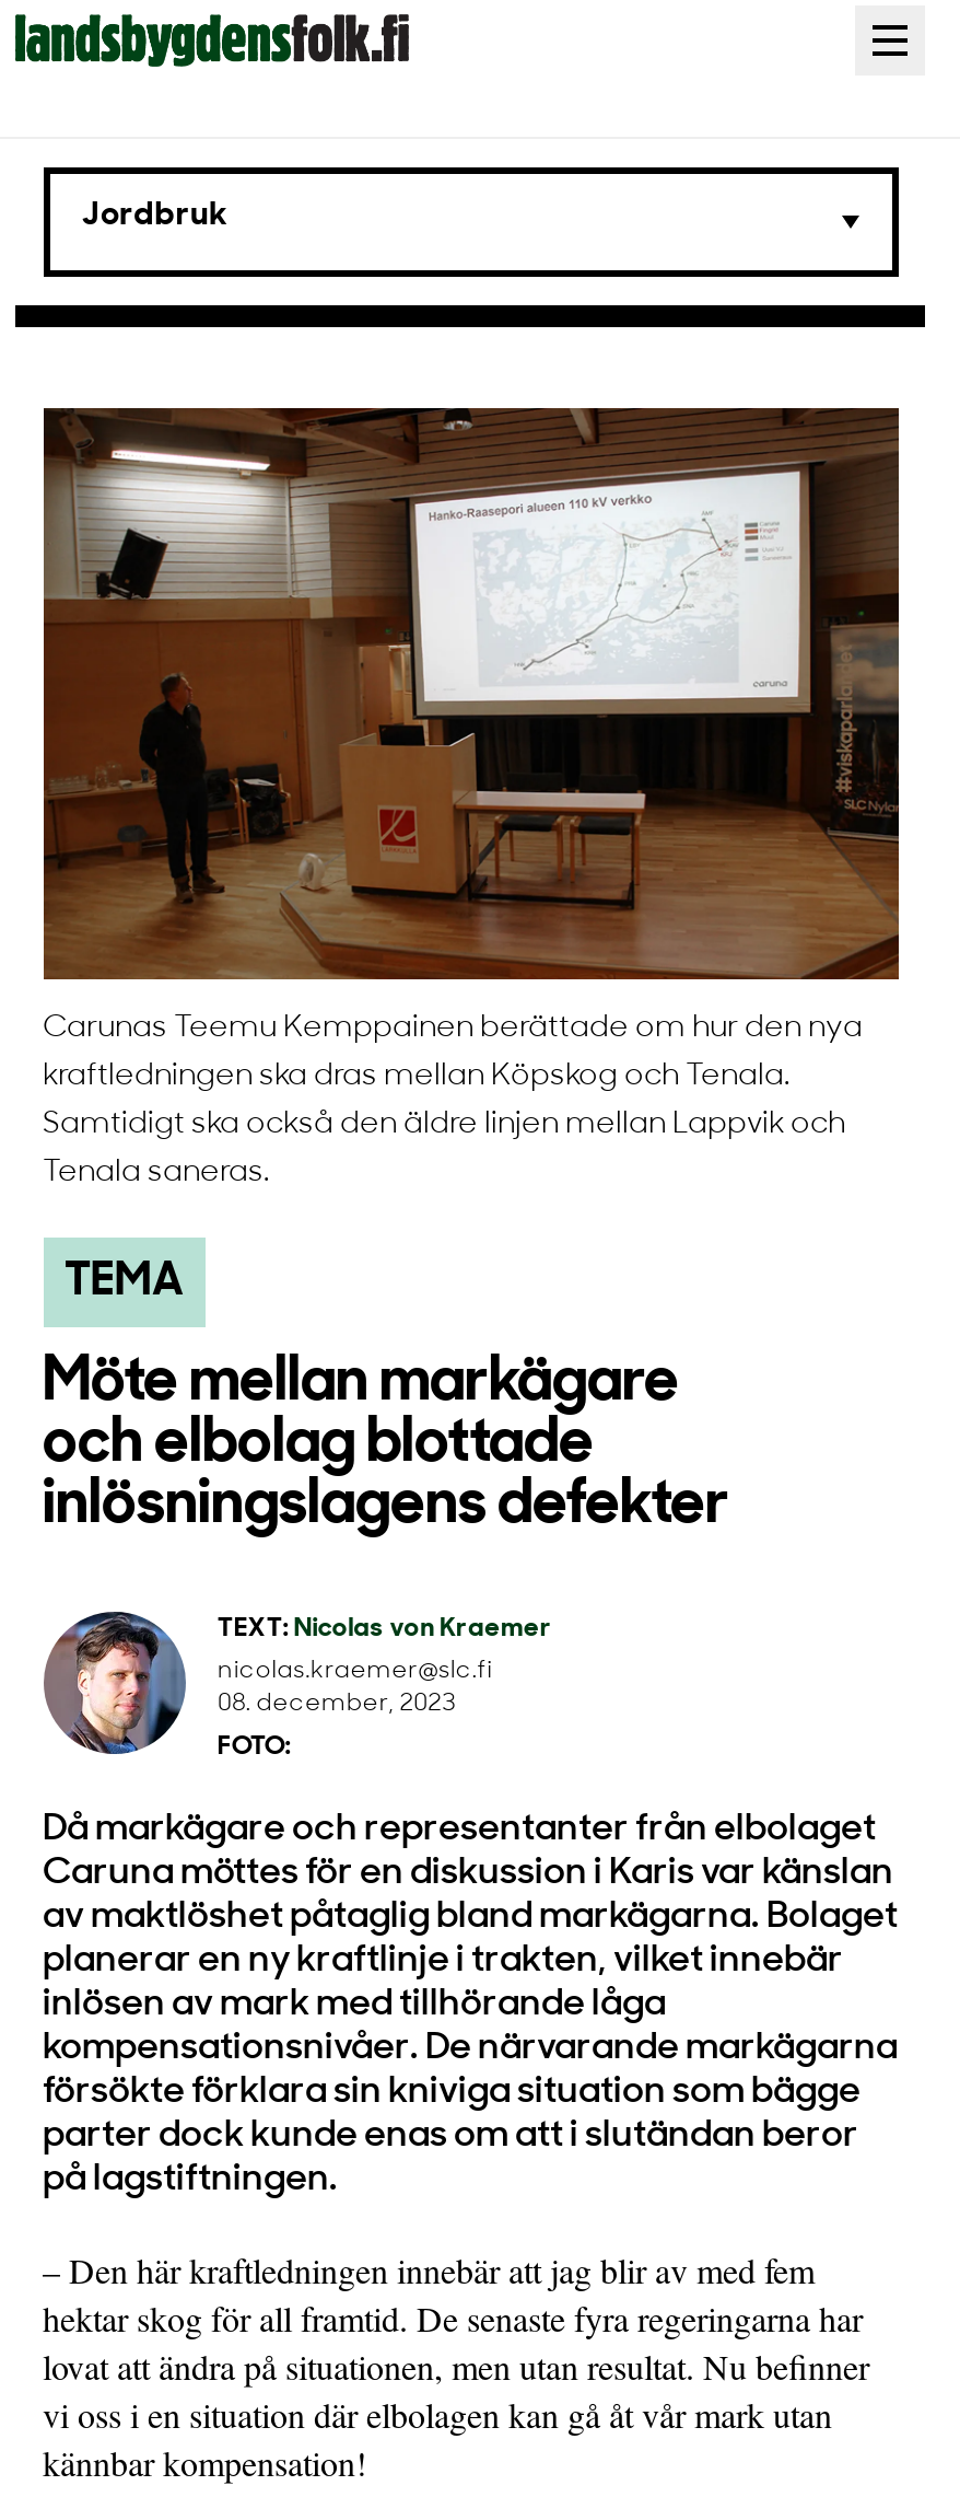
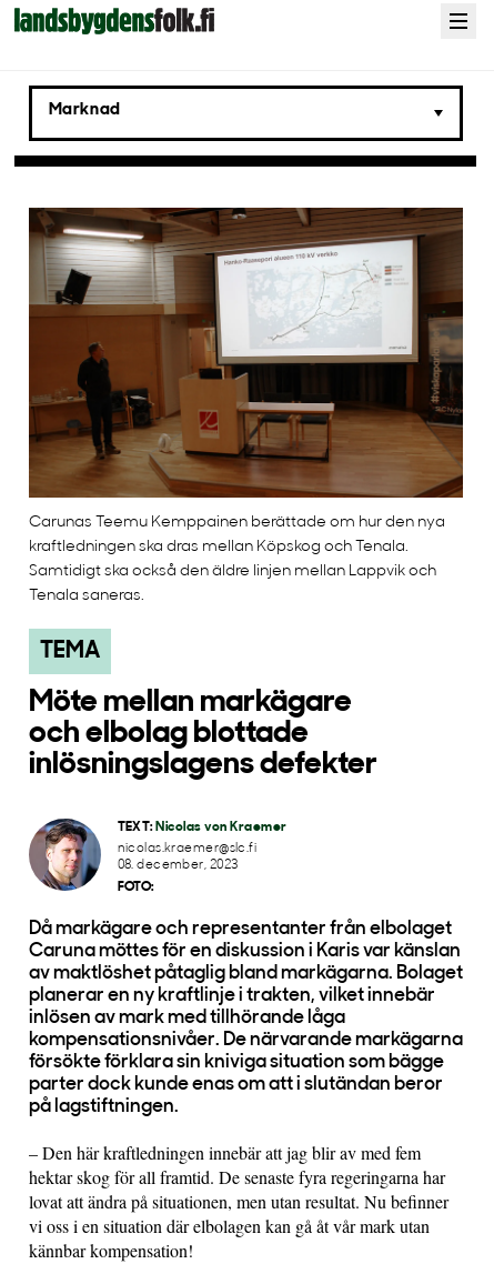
- Jordbruk
+ Marknad
